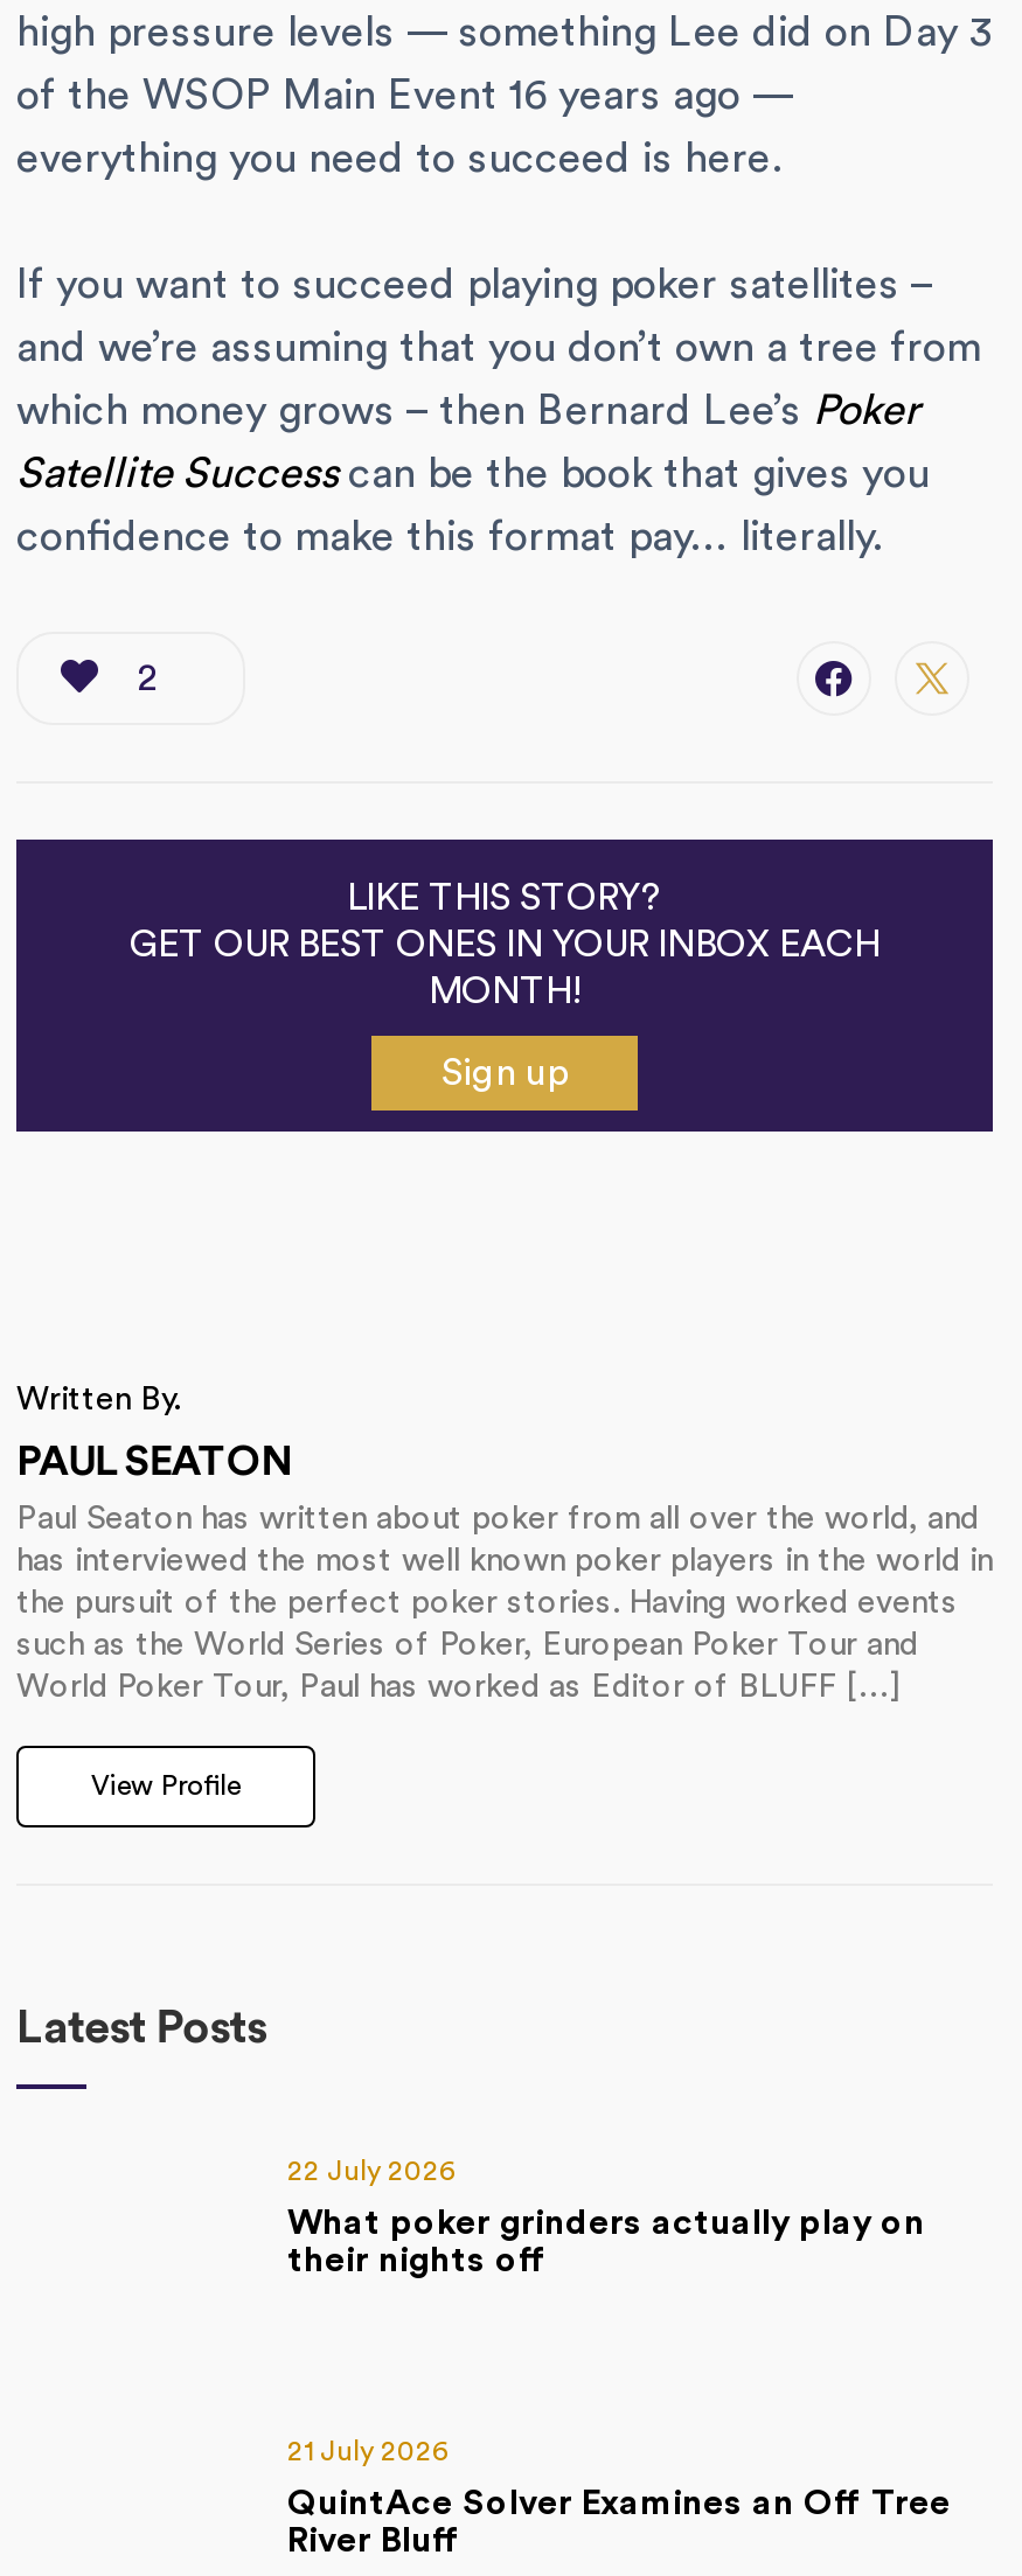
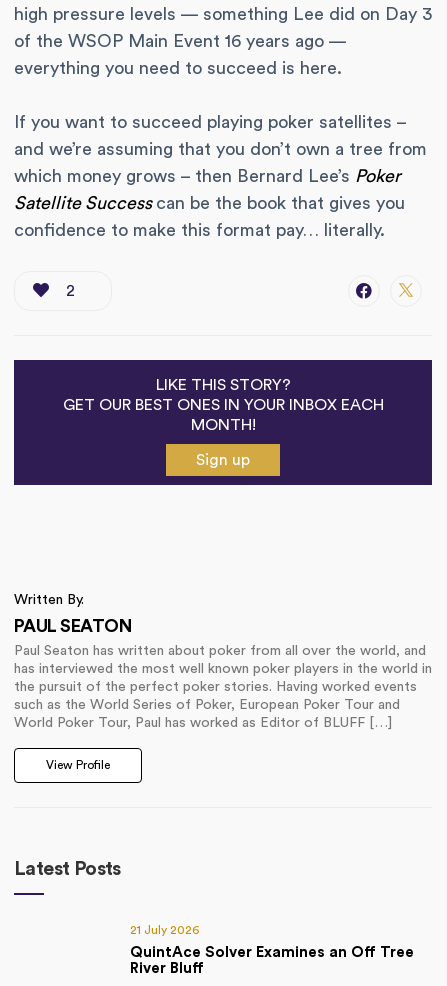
- 22 July 2026
- What poker grinders actually play on
- their nights off
